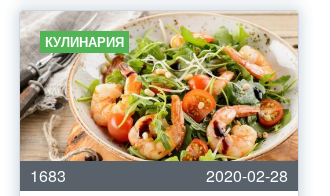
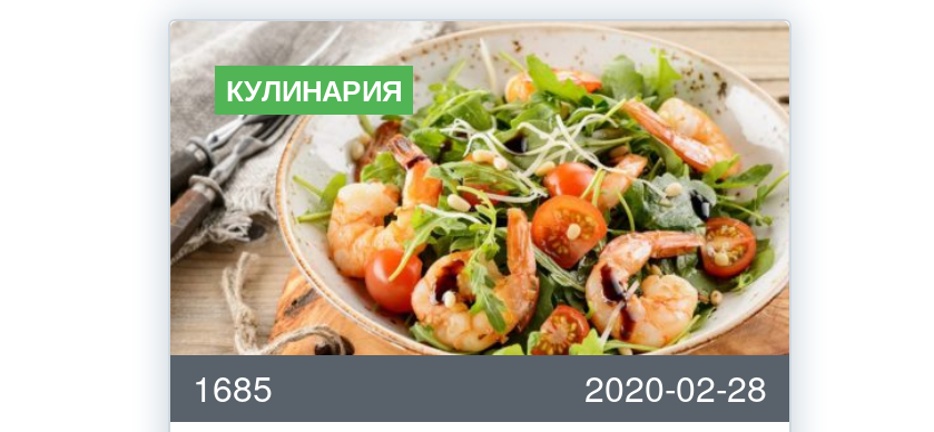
- 1683
+ 1685
